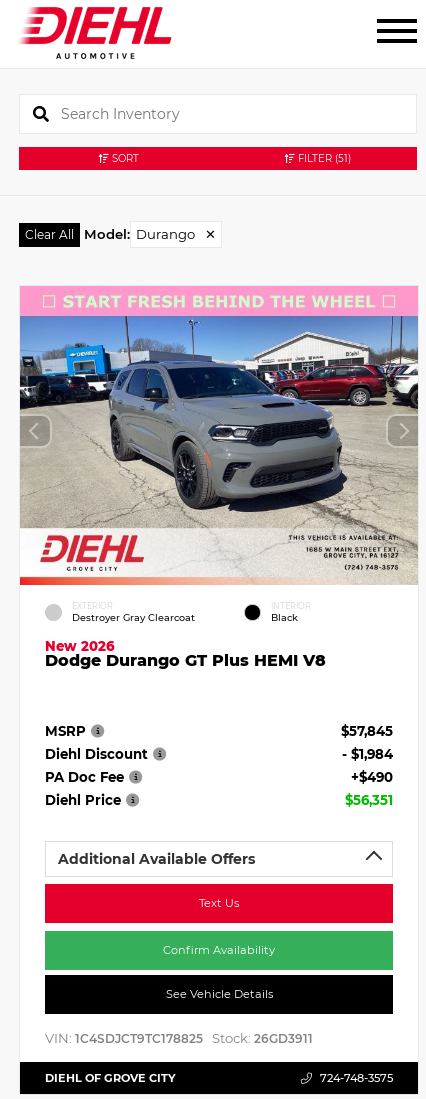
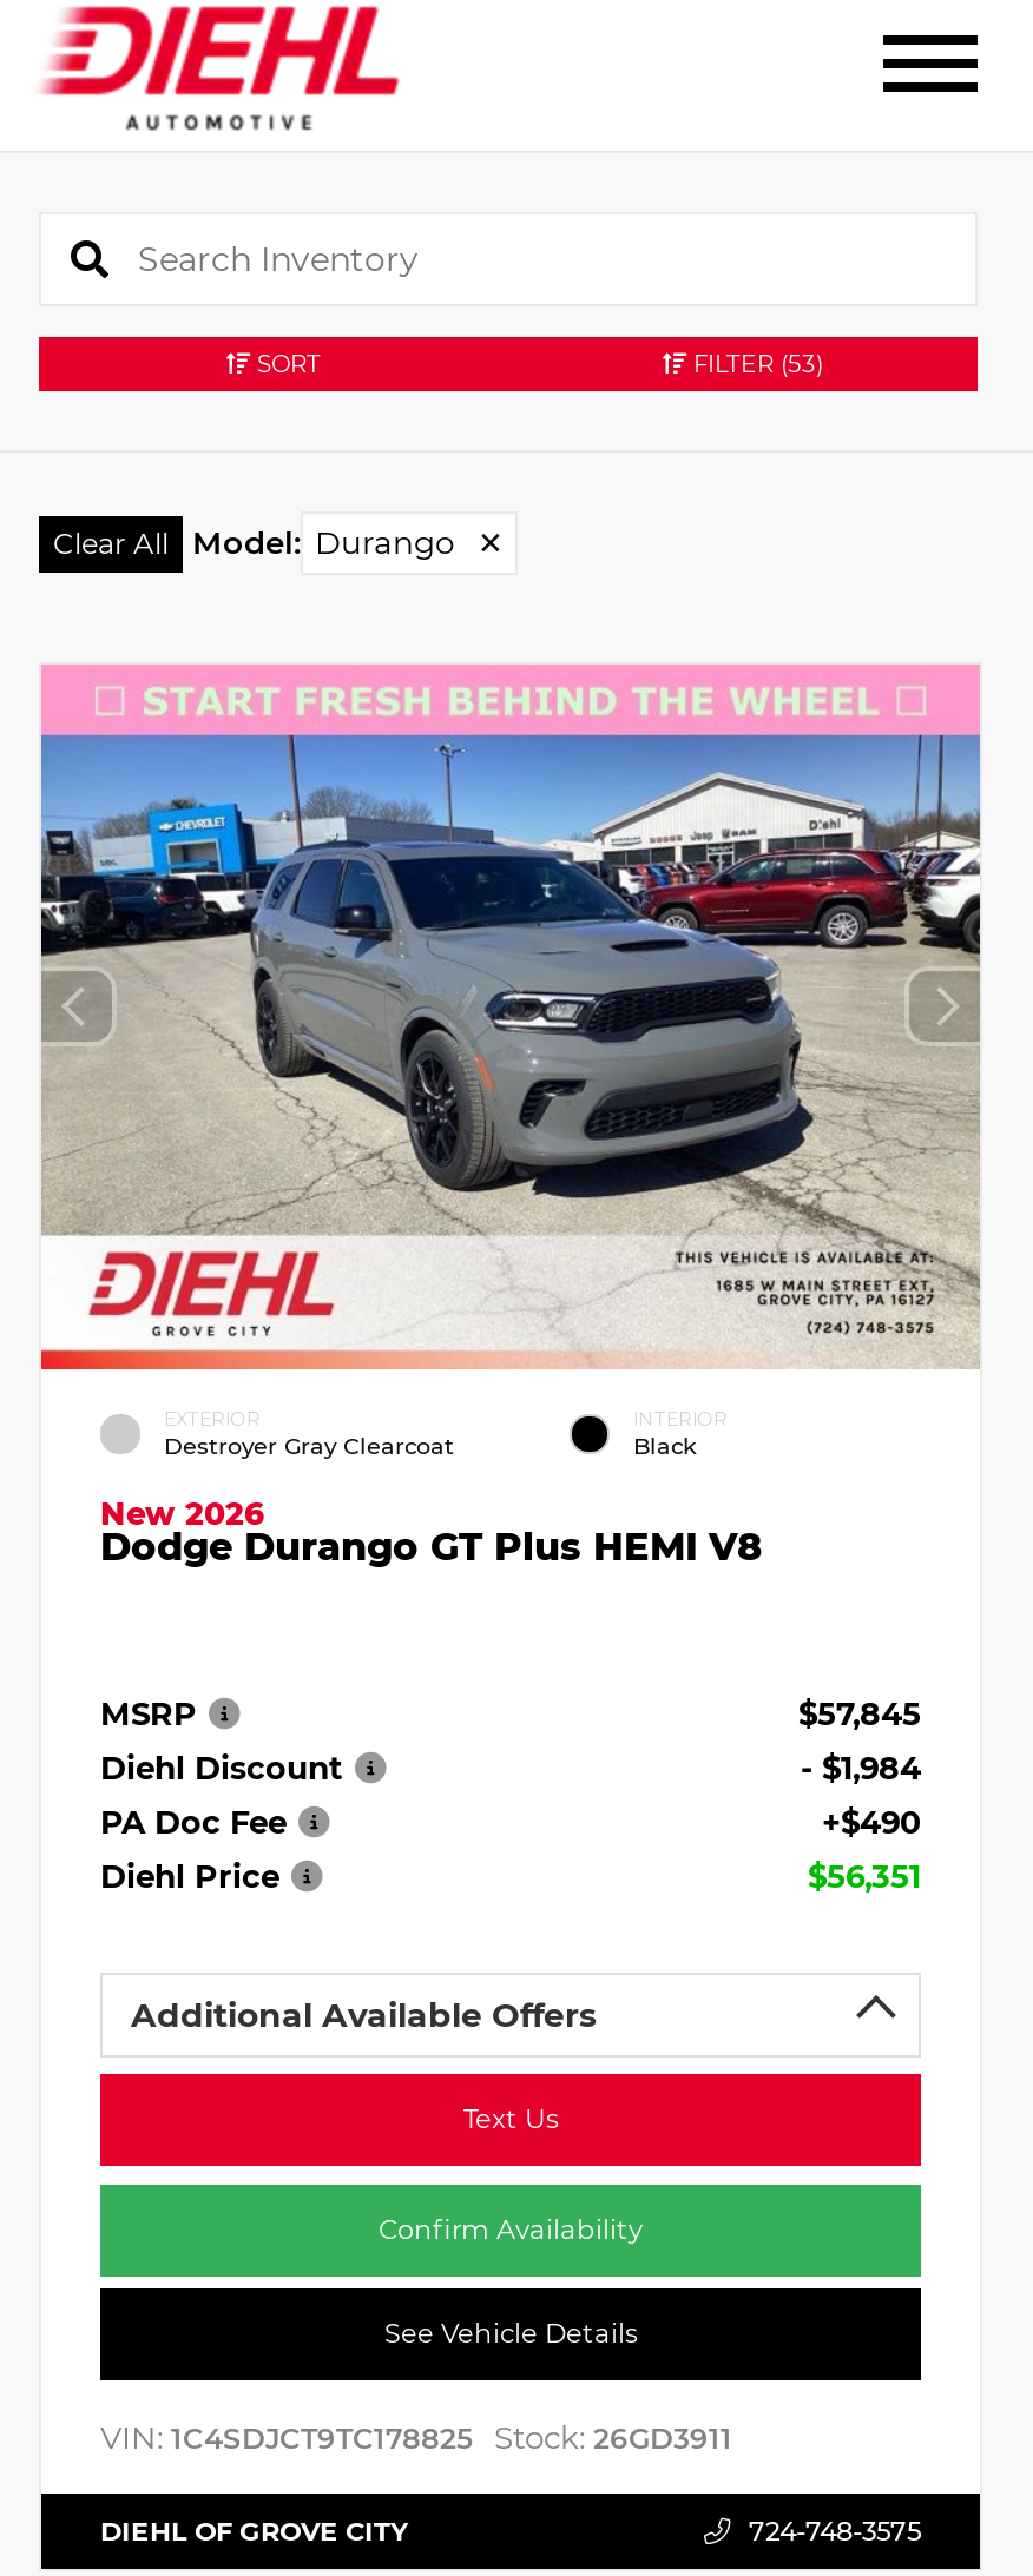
- FILTER (51)
+ FILTER (53)
